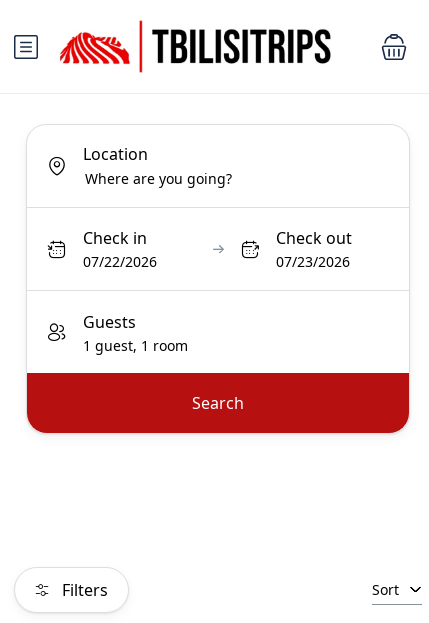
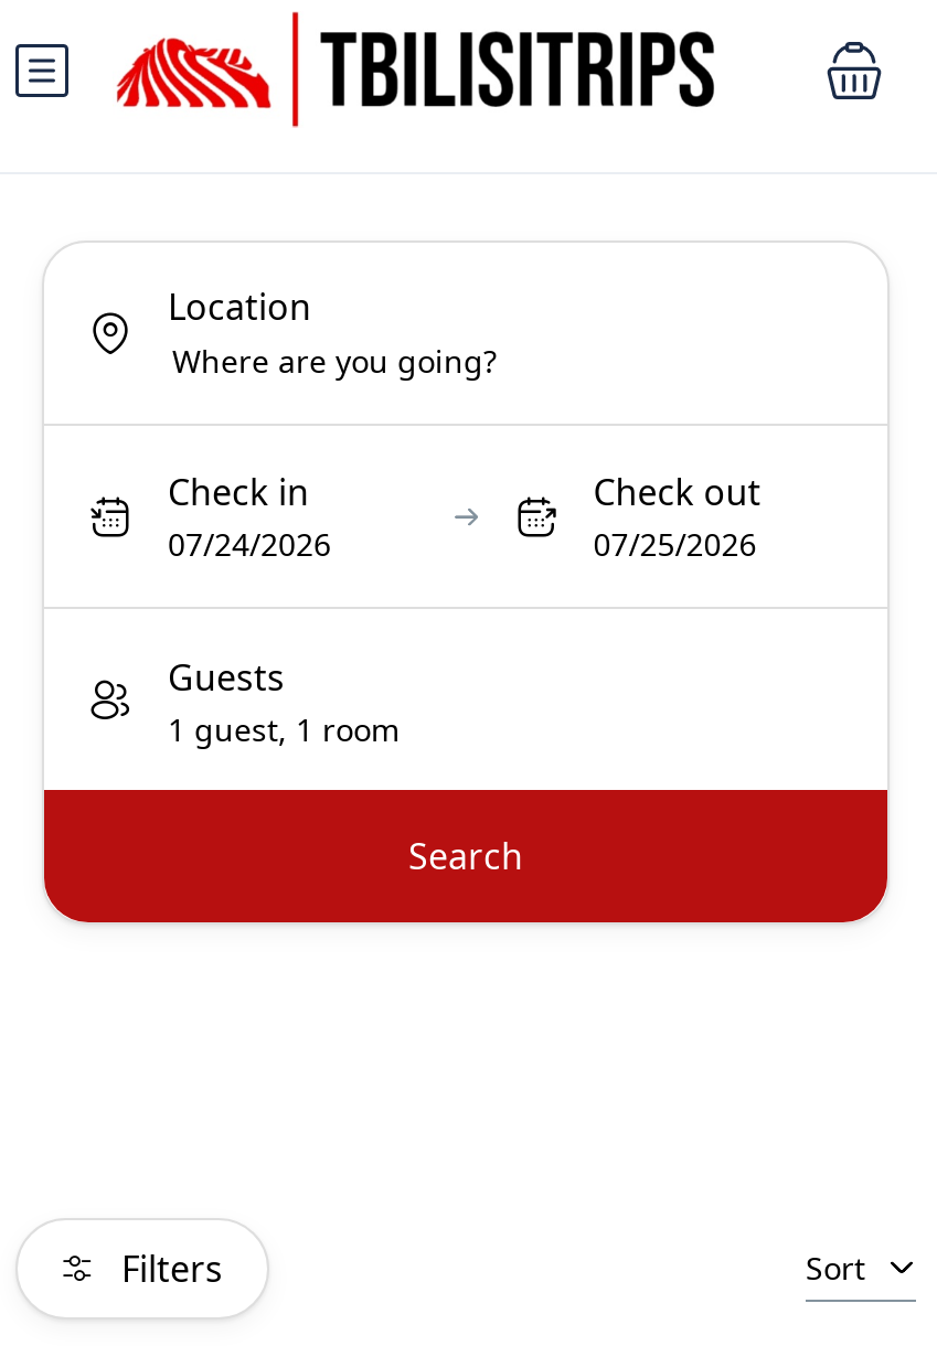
- 07/22/2026
+ 07/24/2026

- 07/23/2026
+ 07/25/2026
